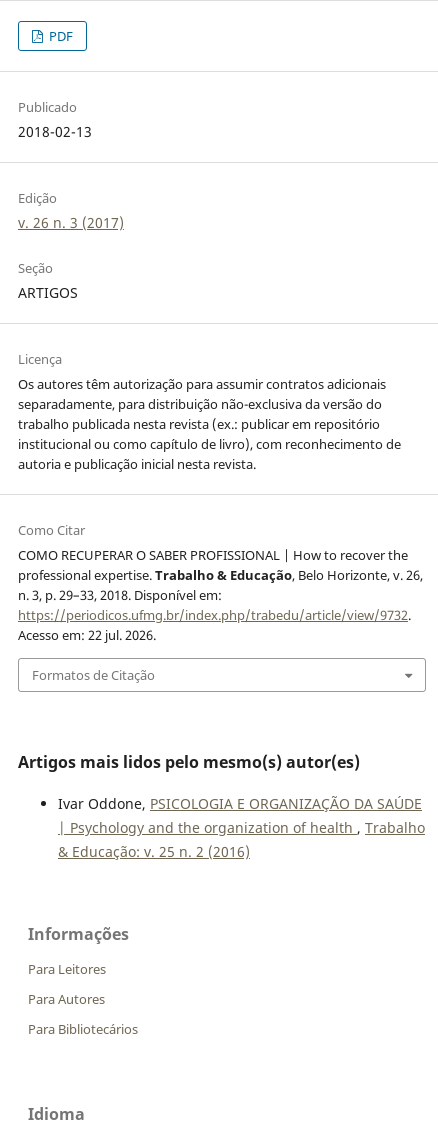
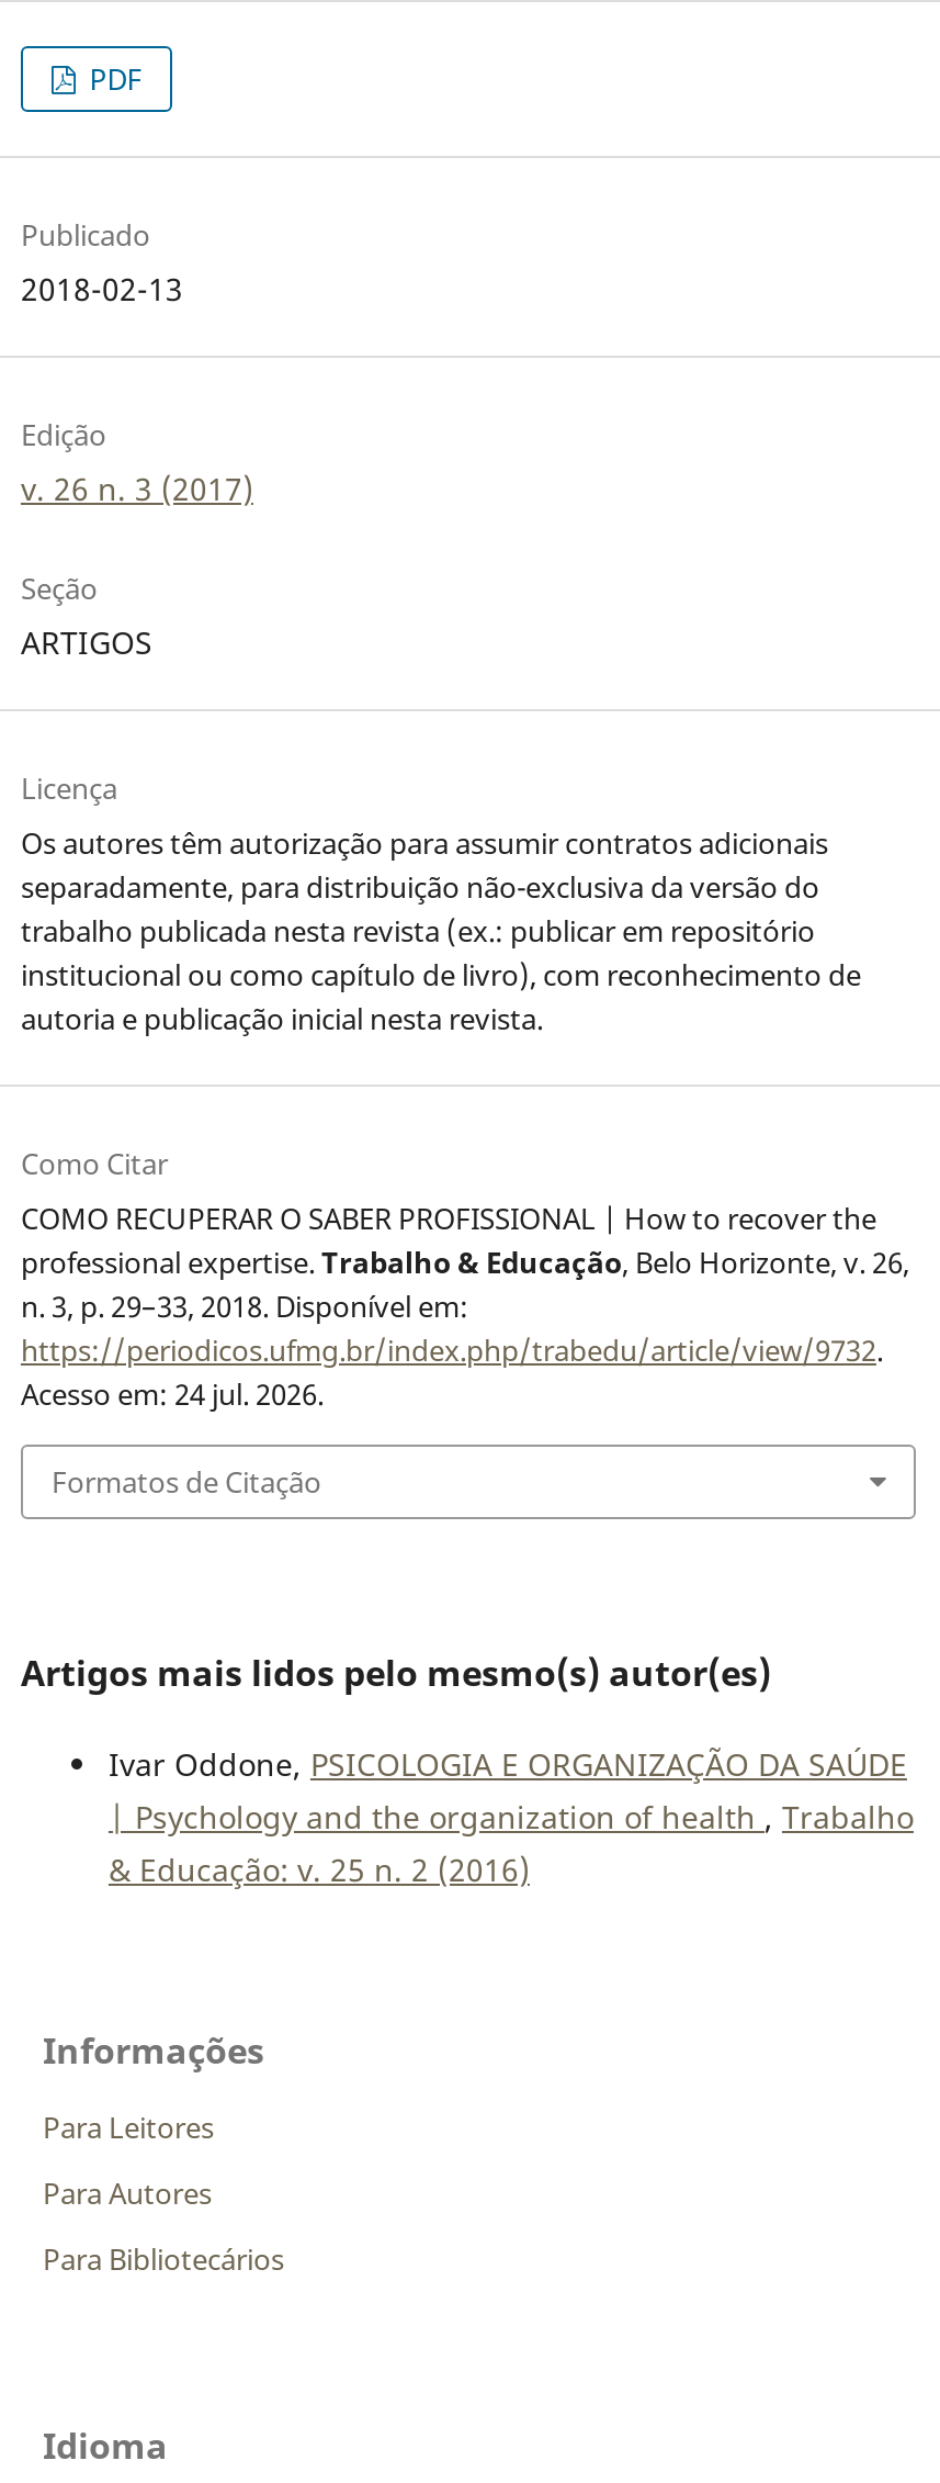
- Acesso em: 22 jul. 2026.
+ Acesso em: 24 jul. 2026.
